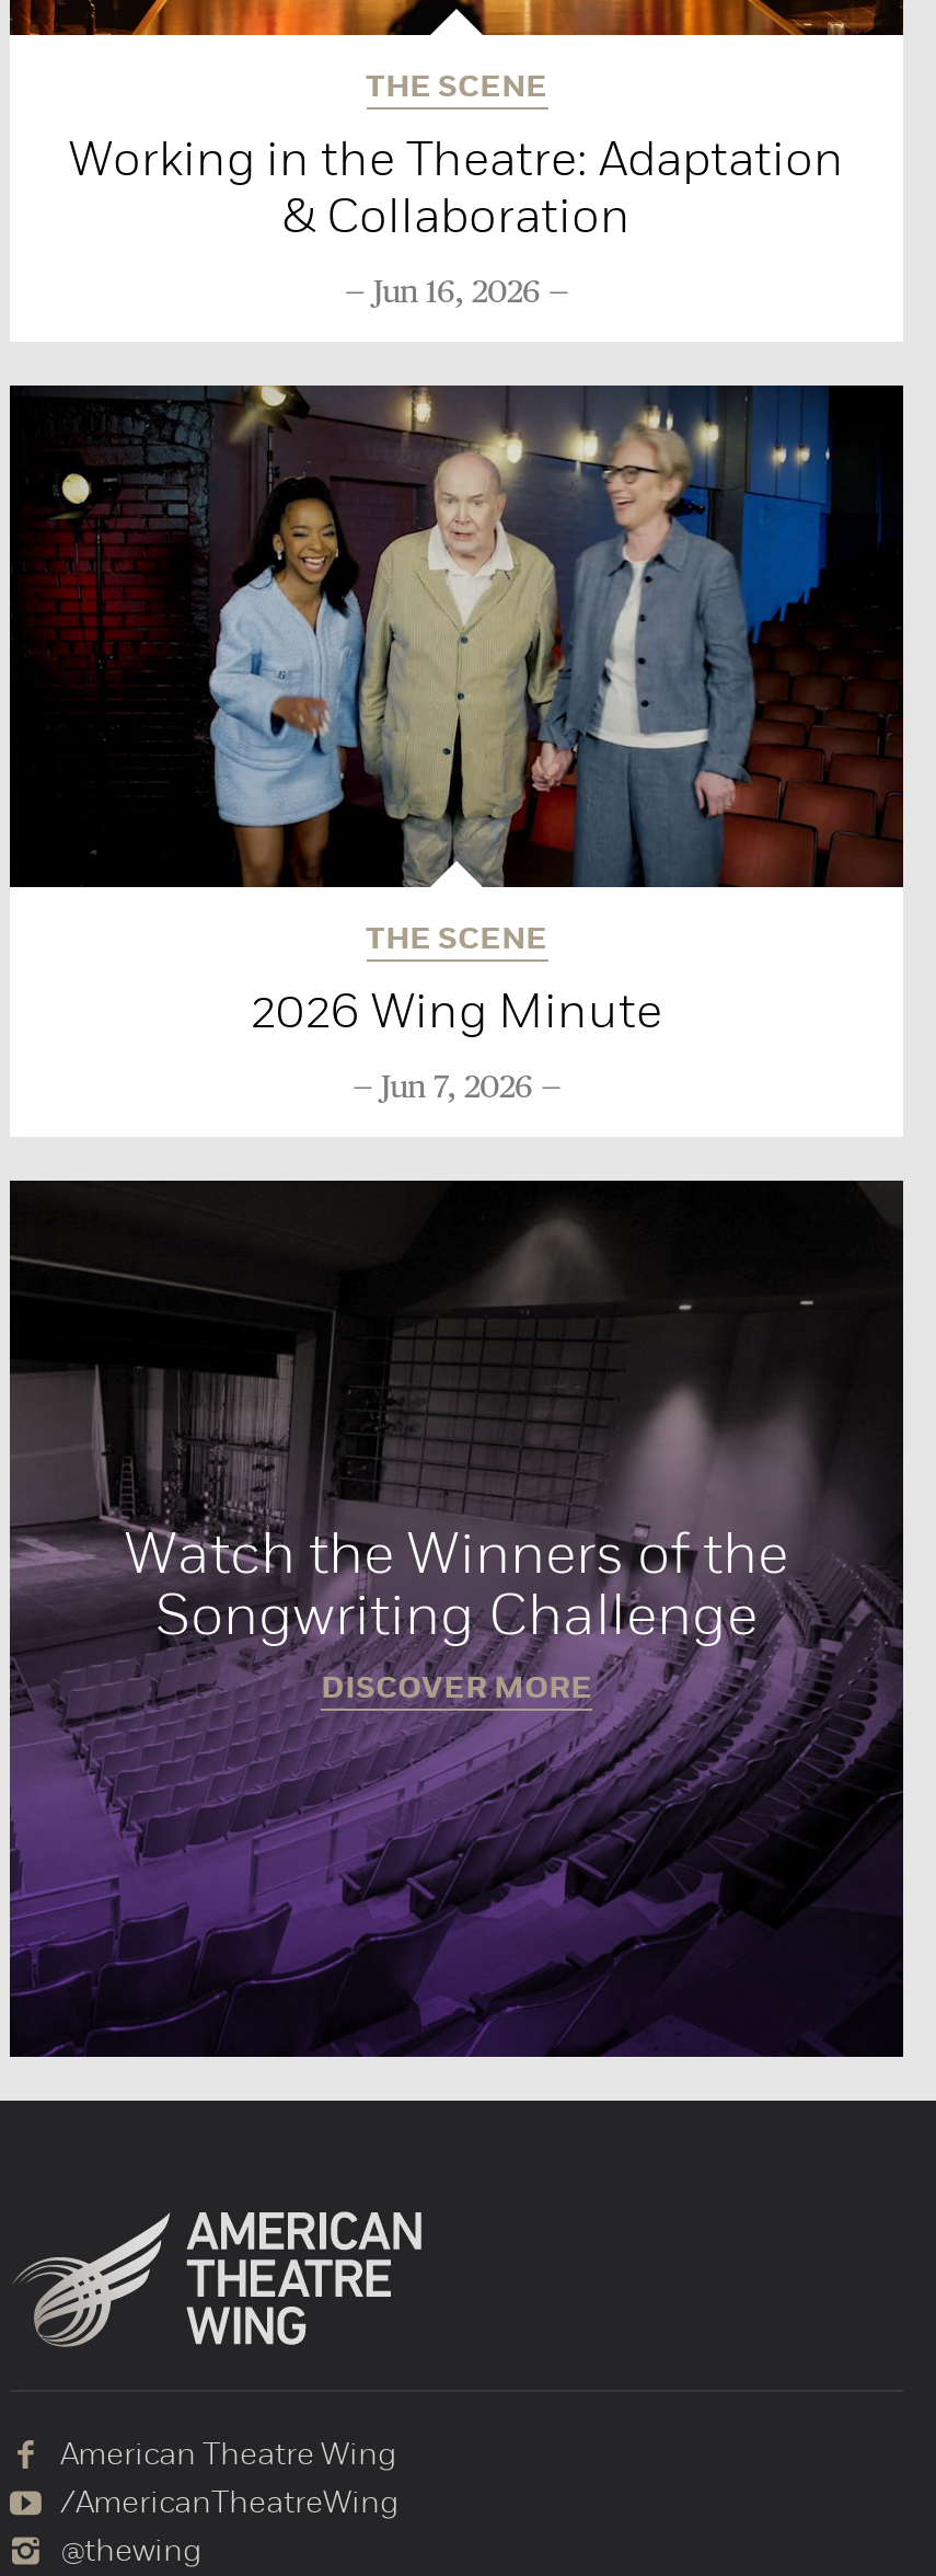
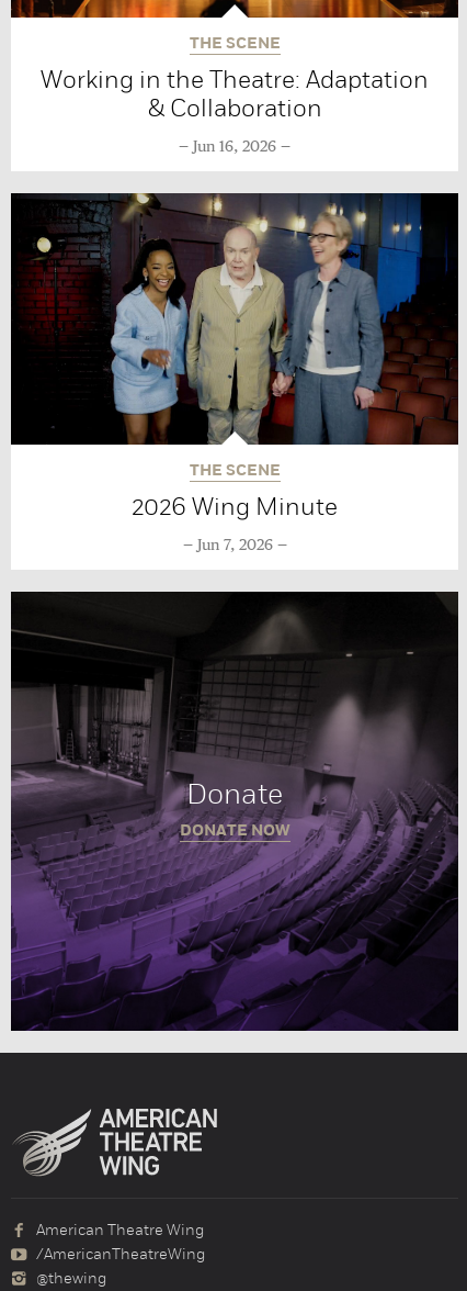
- Watch the Winners of the
- Songwriting Challenge
- DISCOVER MORE
+ Donate
+ DONATE NOW
